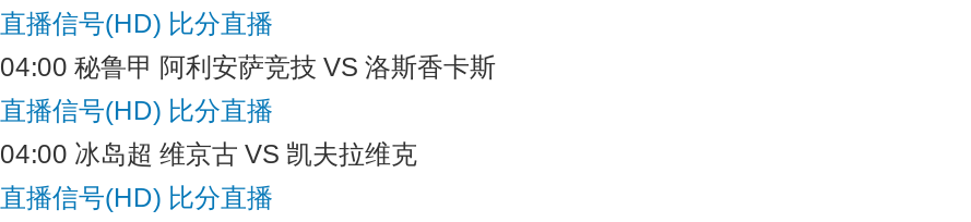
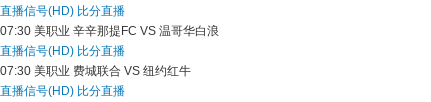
- 04:00 秘鲁甲阿利安萨竞技 VS 洛斯香卡斯
+ 07:30 美职业辛辛那提FC VS 温哥华白浪

- 04:00 冰岛超维京古 VS 凯夫拉维克
+ 07:30 美职业费城联合 VS 纽约红牛
